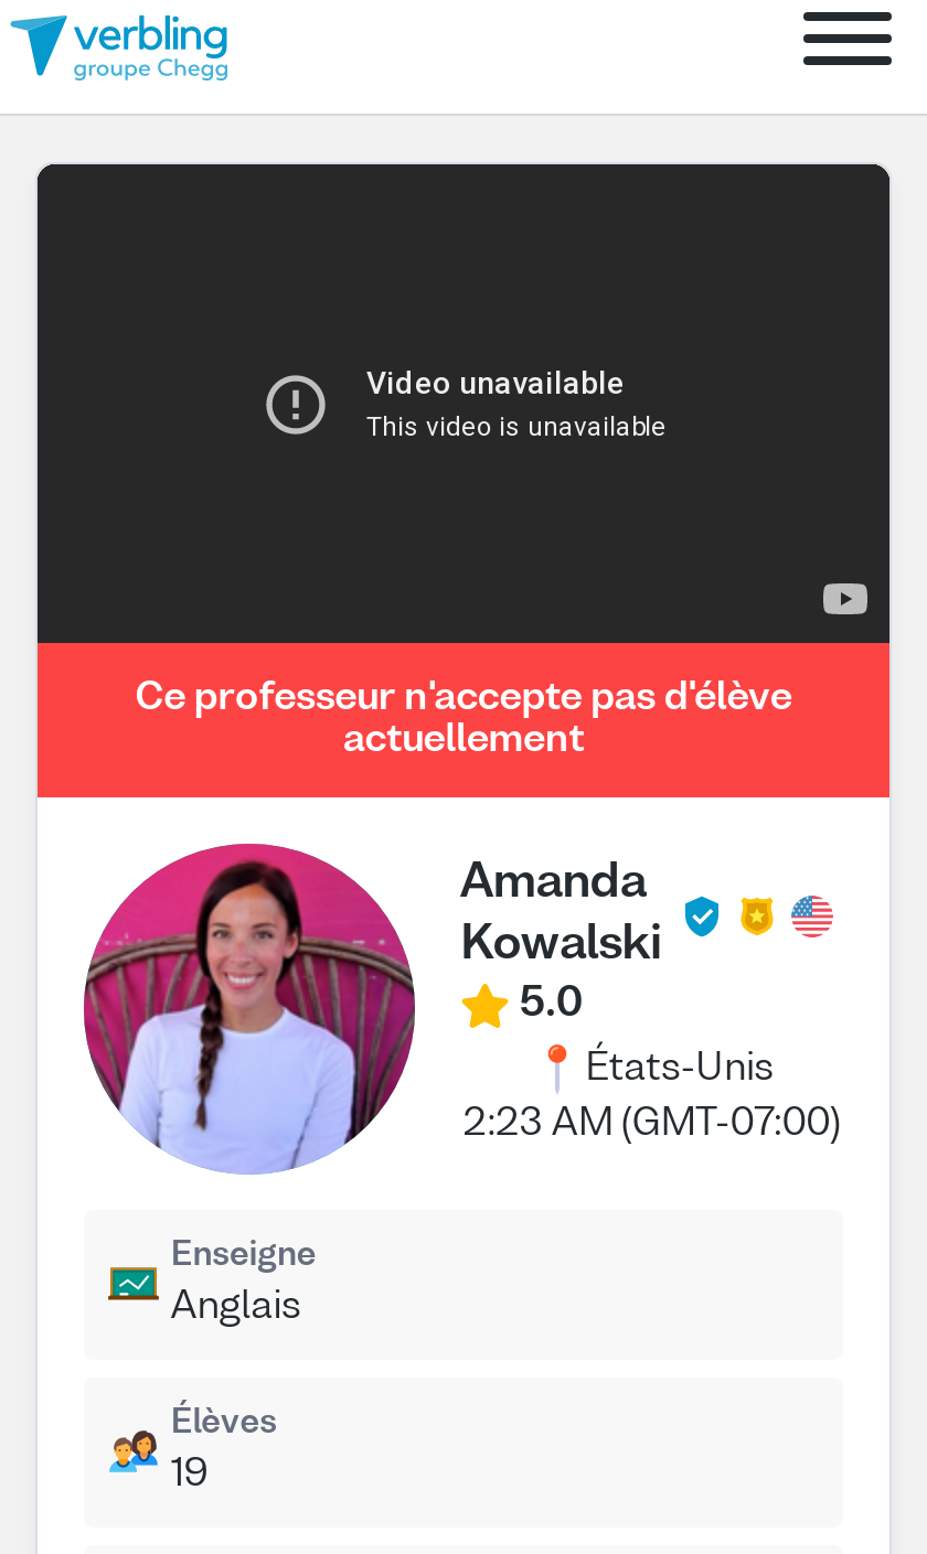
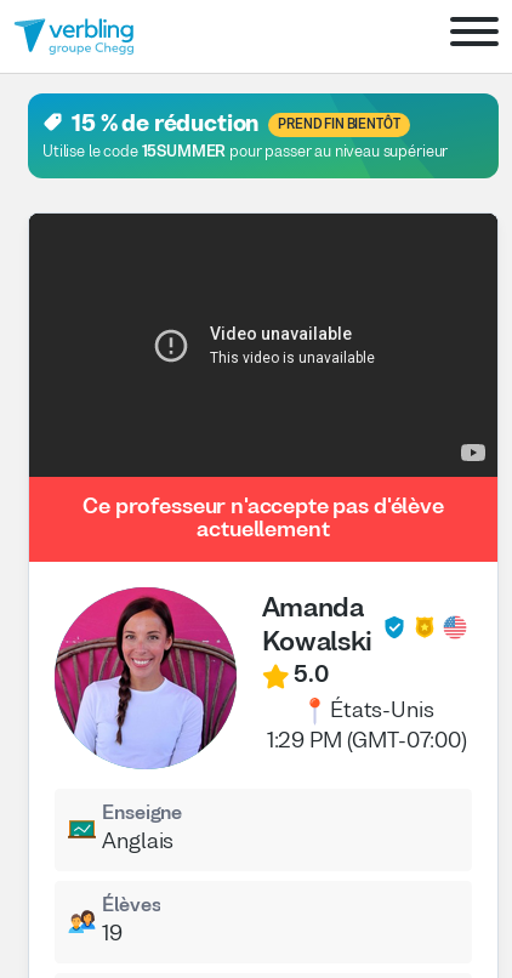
+ [image]
+ 15 % de réduction
+ PREND FIN BIENTÔT
+ Utilise le code 15SUMMER pour passer au niveau supérieur

- 2:23 AM (GMT-07:00)
+ 1:29 PM (GMT-07:00)
